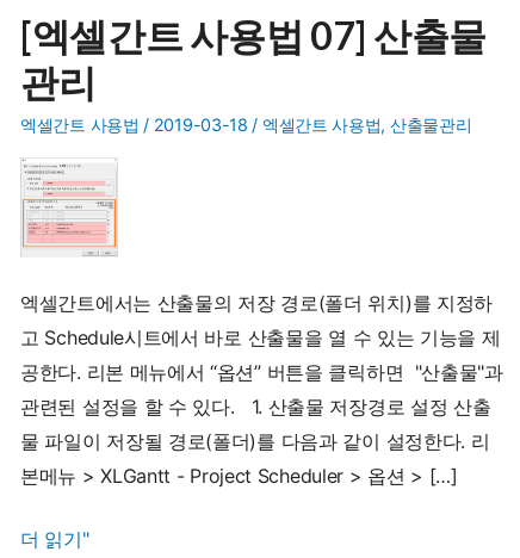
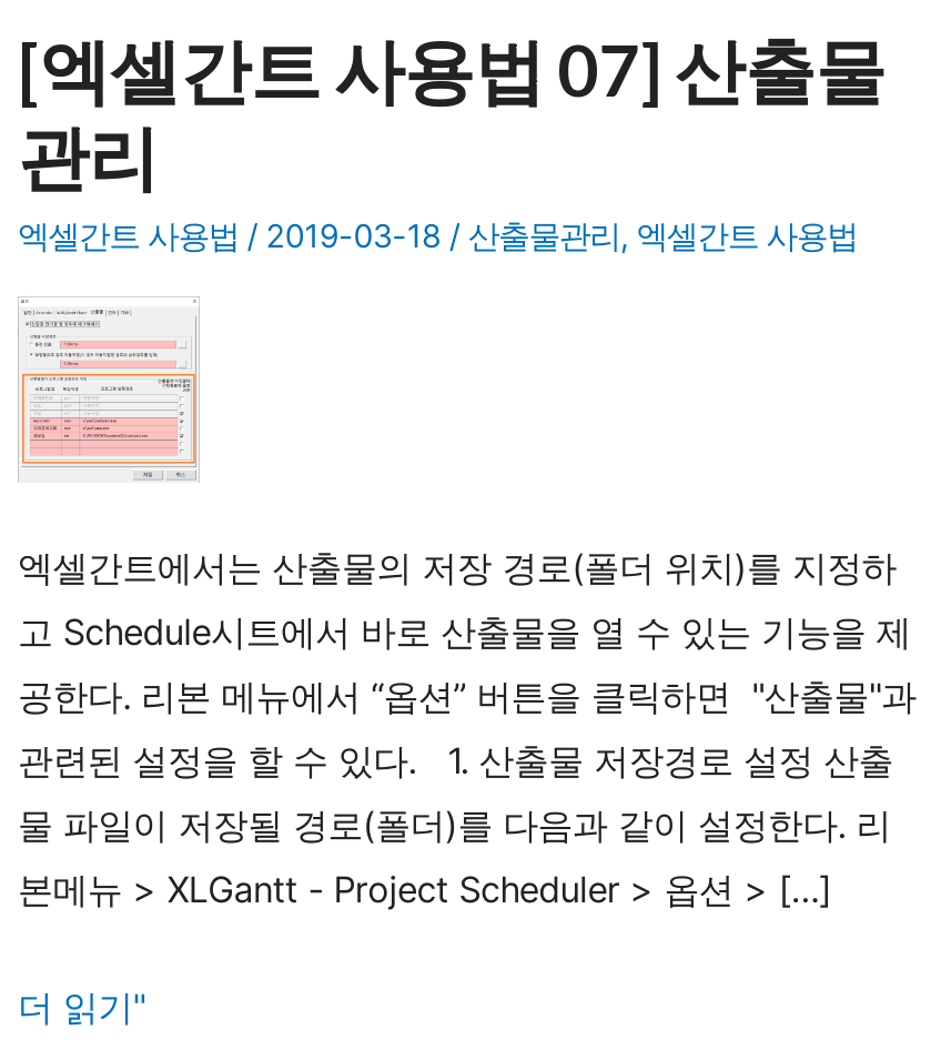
- 엑셀간트 사용법 / 2019-03-18 / 엑셀간트 사용법, 산출물관리
+ 엑셀간트 사용법 / 2019-03-18 / 산출물관리, 엑셀간트 사용법
